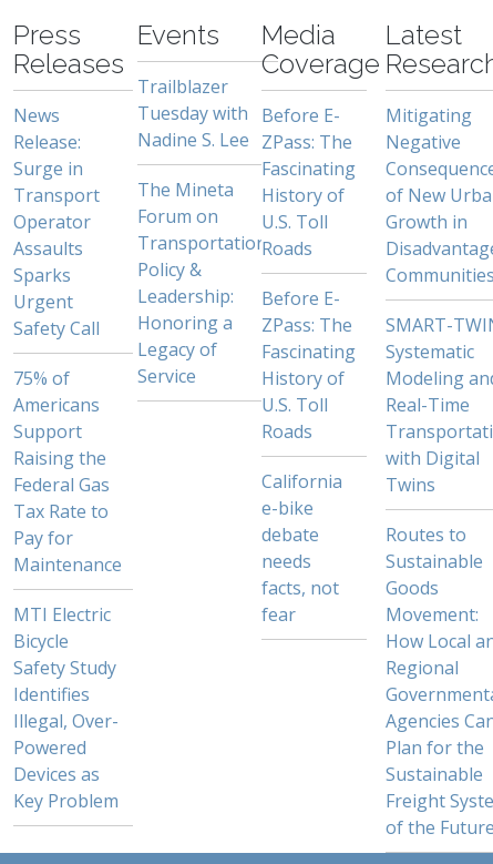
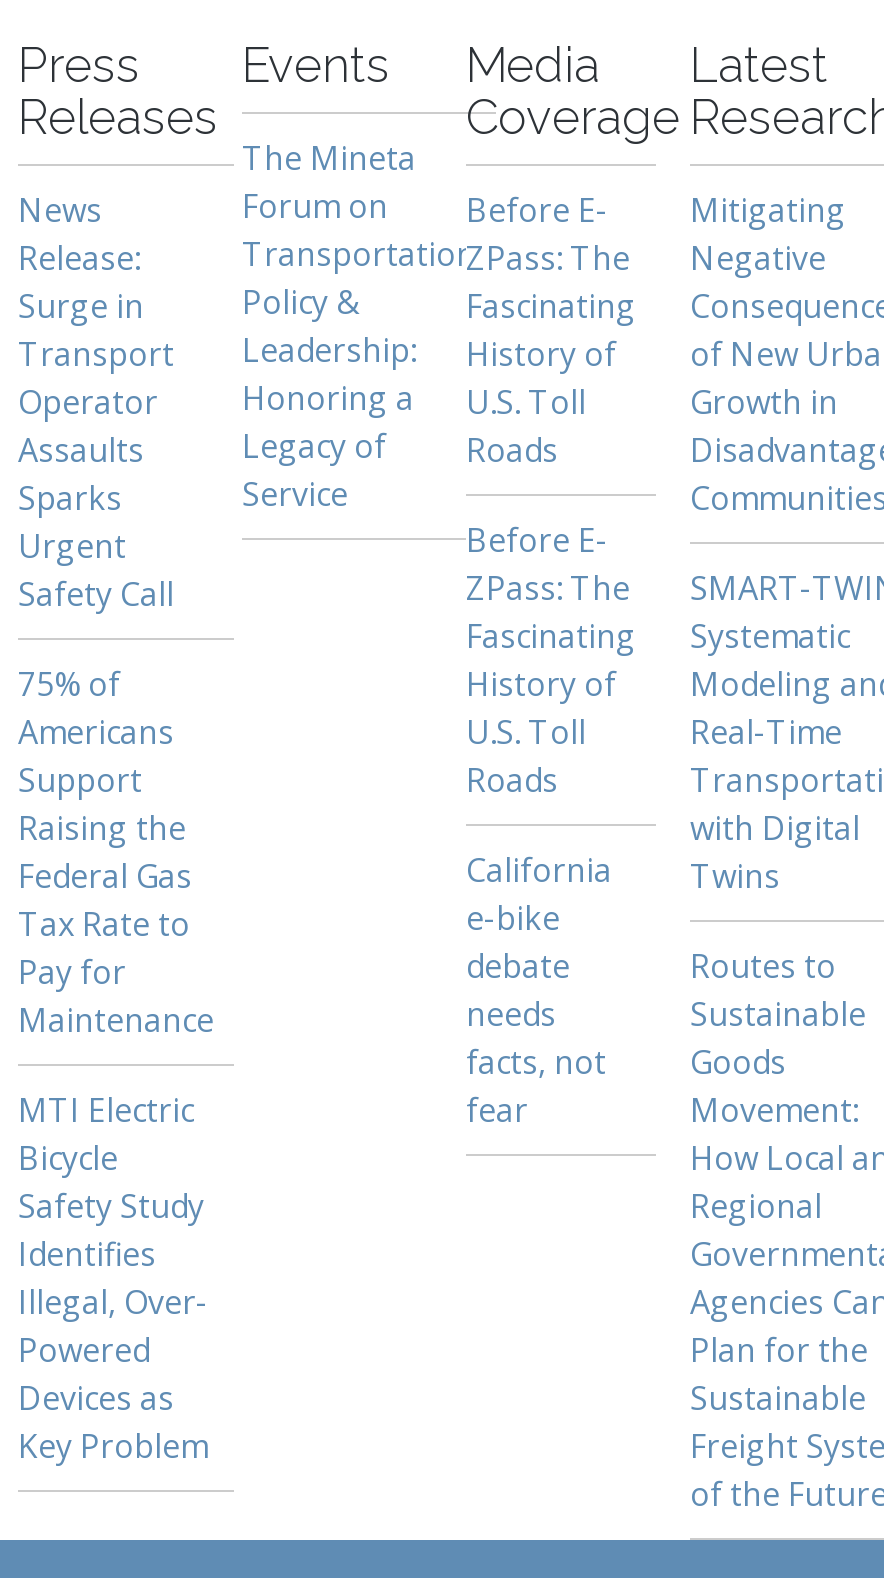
- Trailblazer
- Tuesday with
- Nadine S. Lee

moved up: The Mineta | Forum on | Policy & | Leadership: | Honoring a | Legacy of | Service
